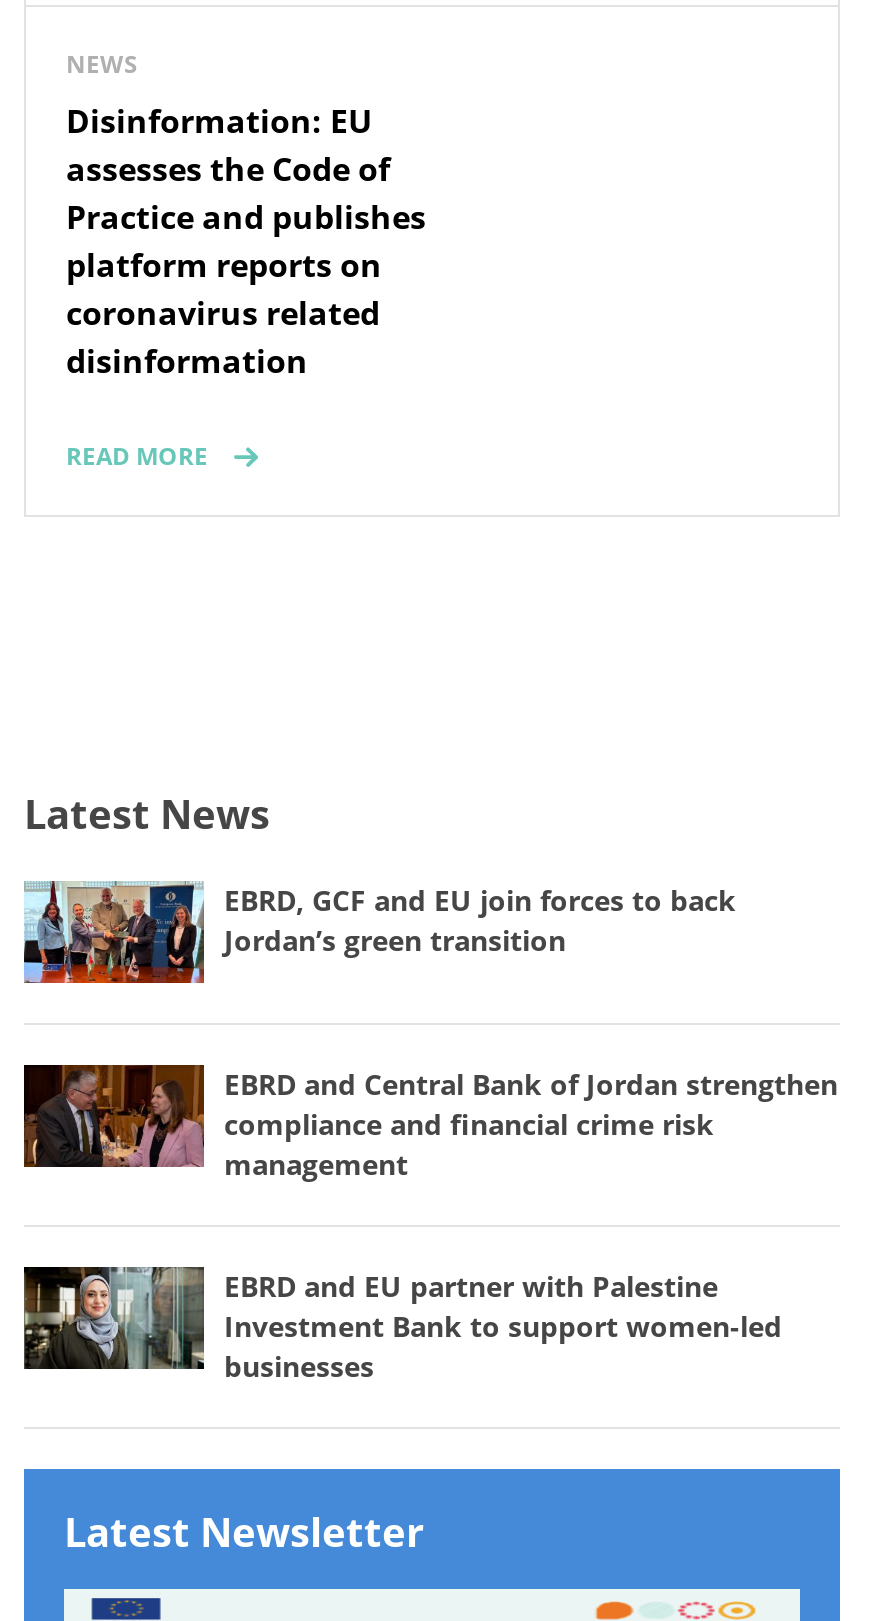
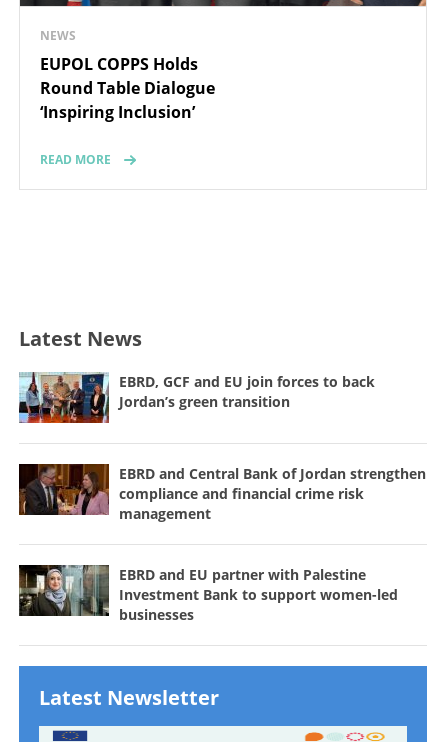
- Disinformation: EU
- assesses the Code of
- Practice and publishes
- platform reports on
- coronavirus related
- disinformation
+ EUPOL COPPS Holds
+ Round Table Dialogue
+ ‘Inspiring Inclusion’
